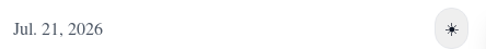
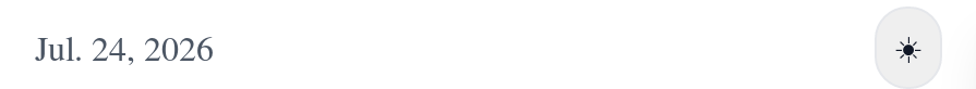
- Jul. 21, 2026
+ Jul. 24, 2026
